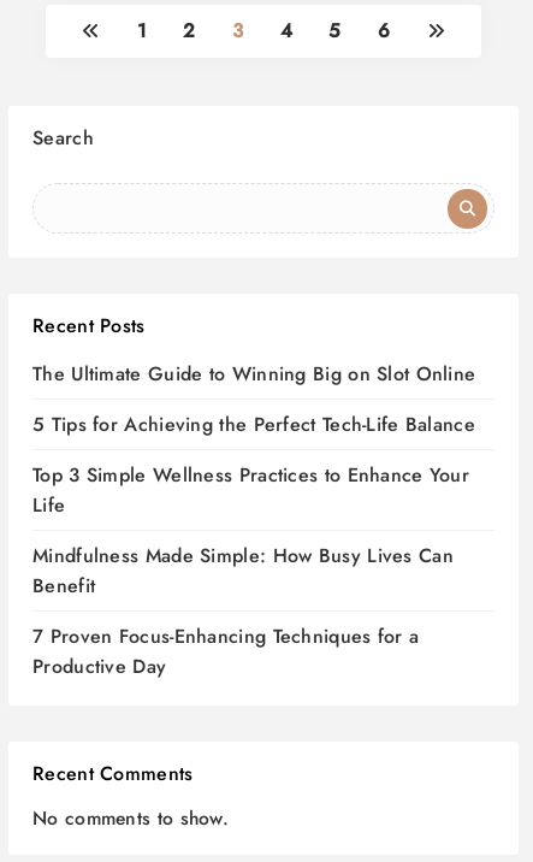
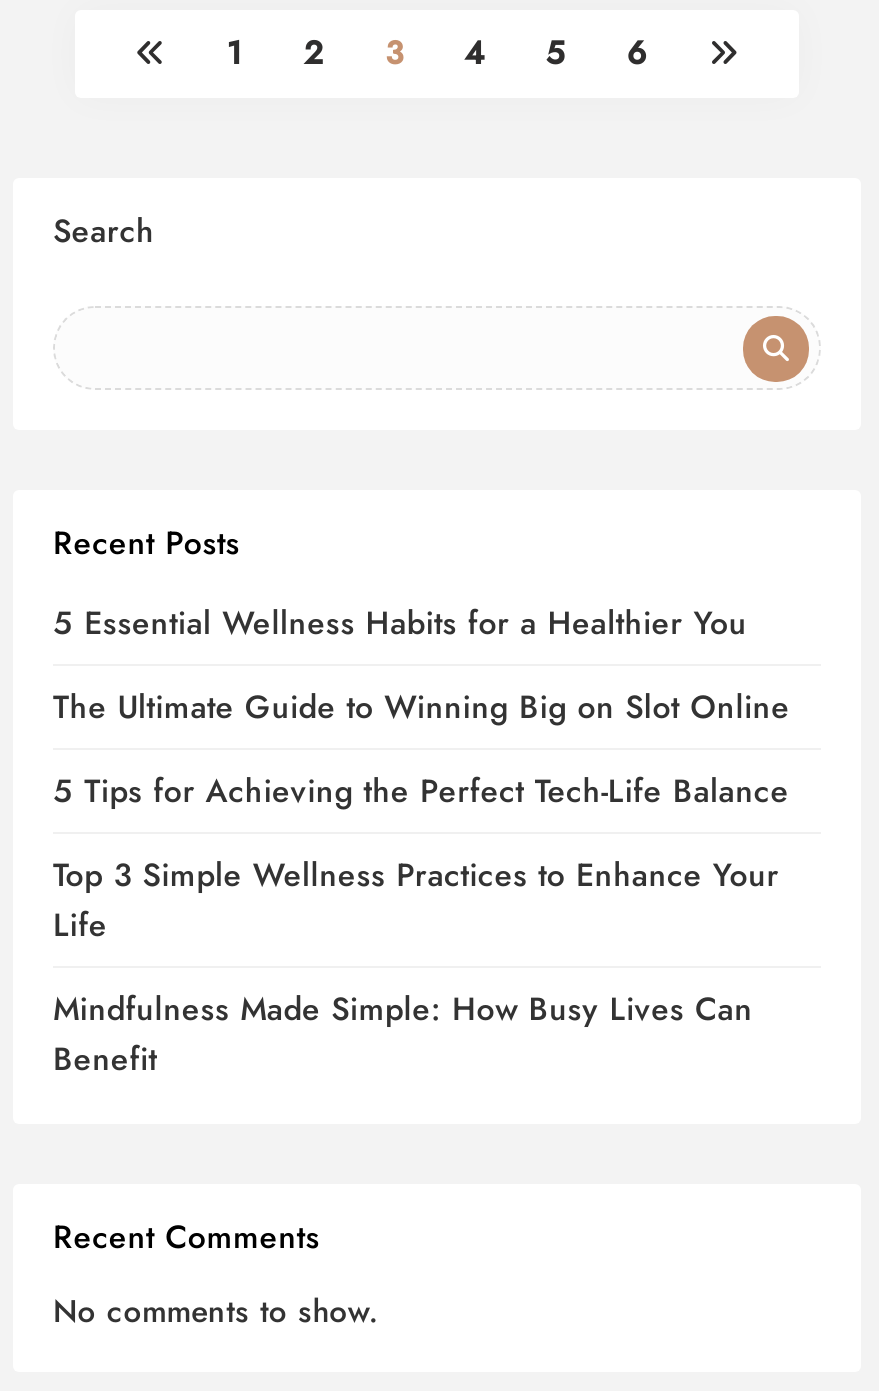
+ 5 Essential Wellness Habits for a Healthier You

moved down: The Ultimate Guide to Winning Big on Slot Online | 5 Tips for Achieving the Perfect Tech-Life Balance | Top 3 Simple Wellness Practices to Enhance Your | Life | Mindfulness Made Simple: How Busy Lives Can | Benefit

- 7 Proven Focus-Enhancing Techniques for a
- Productive Day
